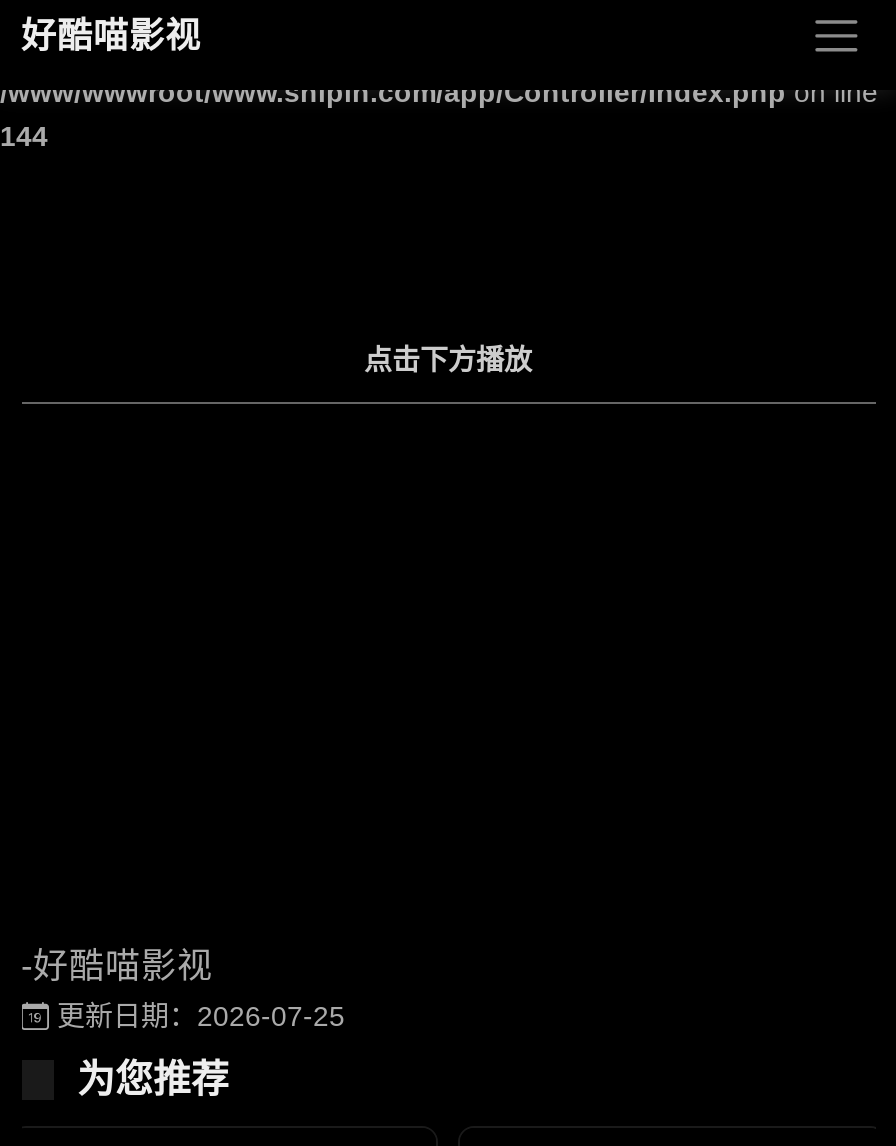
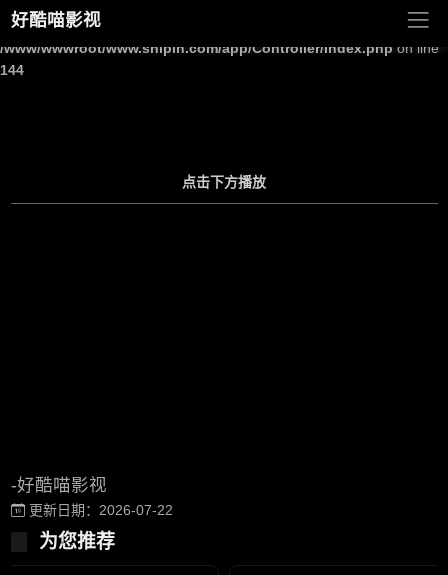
- 更新日期：2026-07-25
+ 更新日期：2026-07-22
